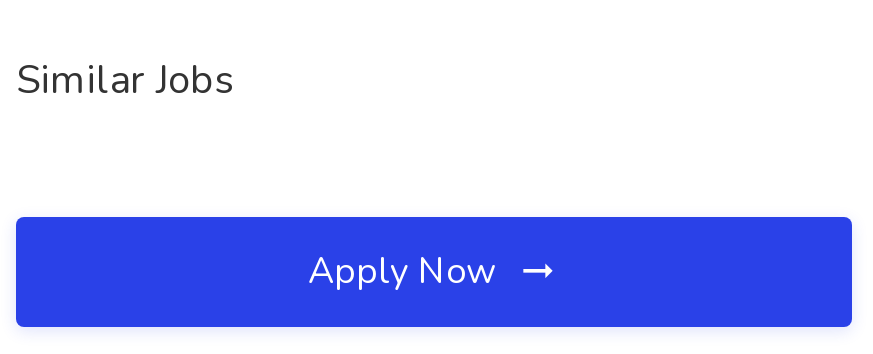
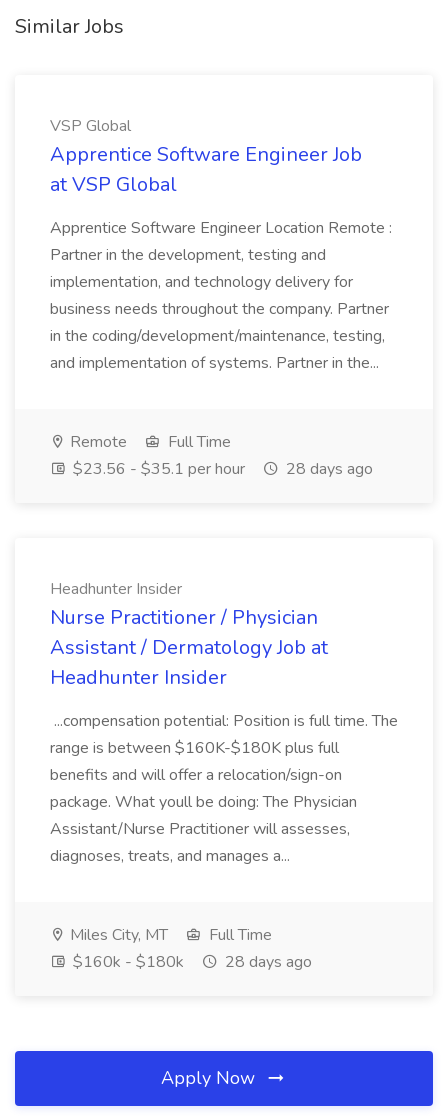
+ VSP Global
+ Apprentice Software Engineer Job
+ at VSP Global
+ Apprentice Software Engineer Location Remote :
+ Partner in the development, testing and
+ implementation, and technology delivery for
+ business needs throughout the company. Partner
+ in the coding/development/maintenance, testing,
+ and implementation of systems. Partner in the...

+ Headhunter Insider
+ Nurse Practitioner / Physician
+ Assistant / Dermatology Job at
+ Headhunter Insider
+ ...compensation potential: Position is full time. The
+ range is between $160K-$180K plus full
+ benefits and will offer a relocation/sign-on
+ package. What youll be doing: The Physician
+ Assistant/Nurse Practitioner will assesses,
+ diagnoses, treats, and manages a...

+ Remote
+ Full Time
+ $23.56 - $35.1 per hour
+ 28 days ago

+ Miles City, MT
+ Full Time
+ $160k - $180k
+ 28 days ago
